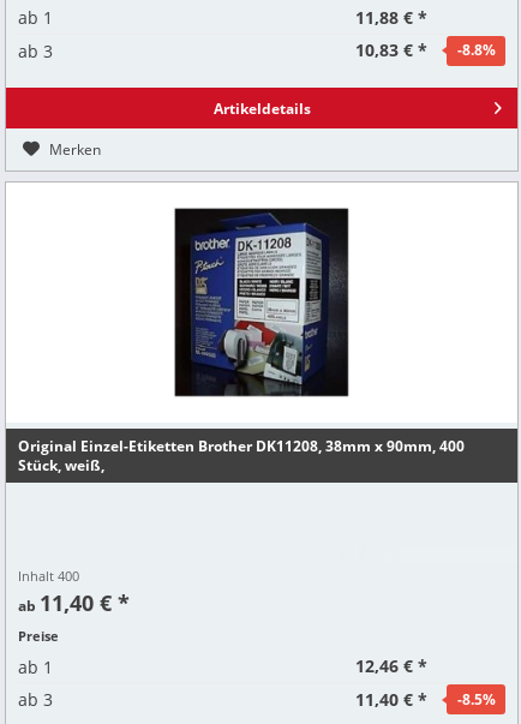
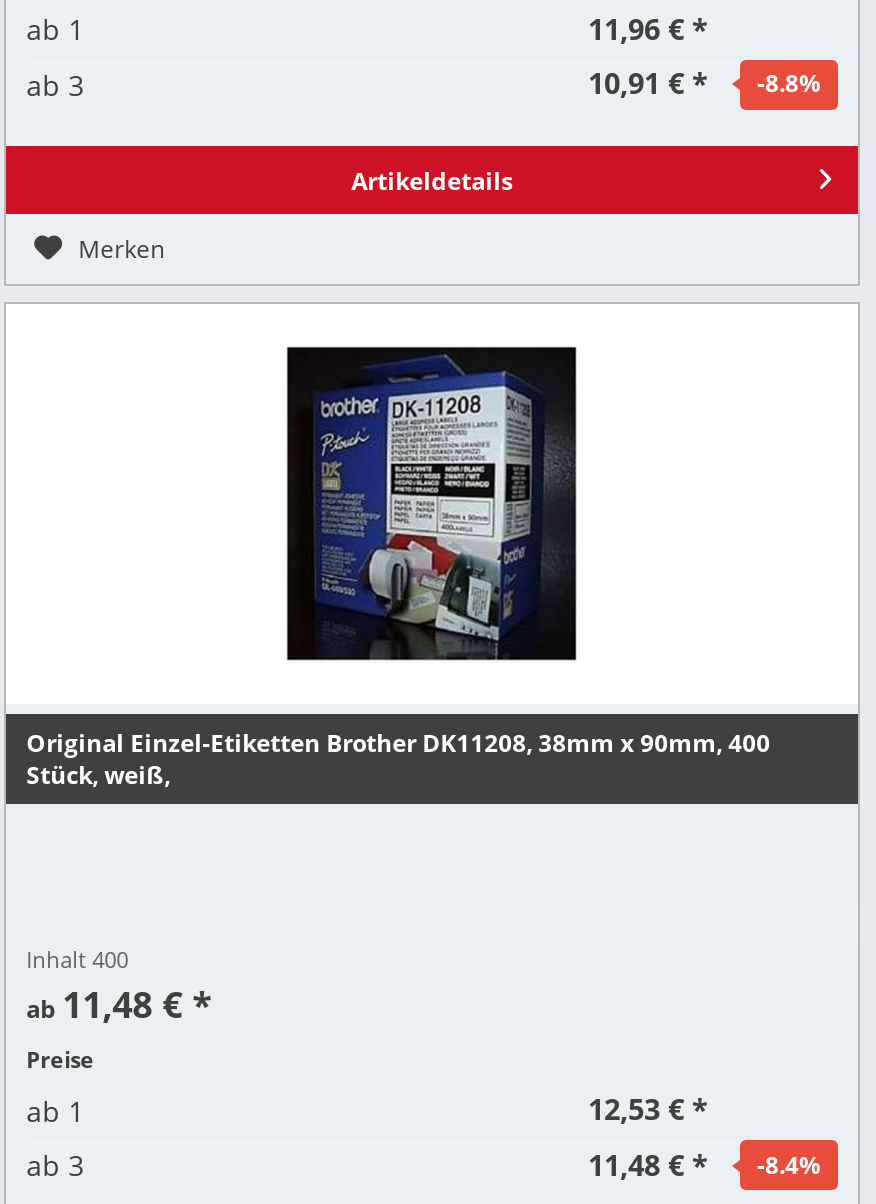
- 11,88 € *
+ 11,96 € *

- 10,83 € * -8.8%
+ 10,91 € * -8.8%

- ab 11,40 € *
+ ab 11,48 € *

- 12,46 € *
+ 12,53 € *

- 11,40 € *
+ 11,48 € *

- -8.5%
+ -8.4%
